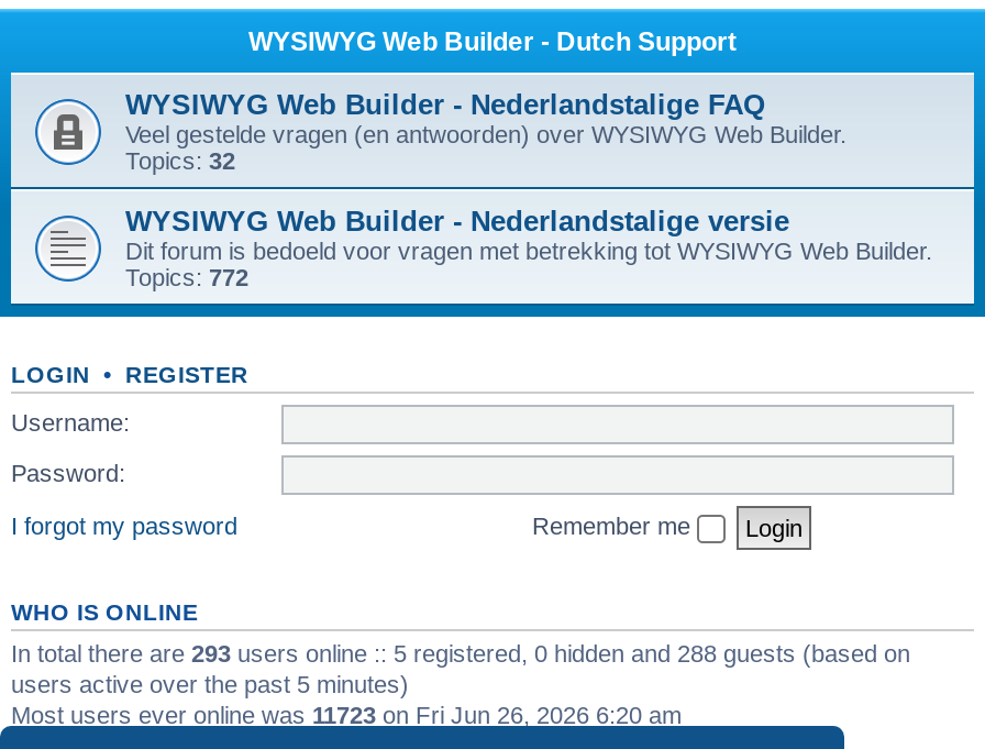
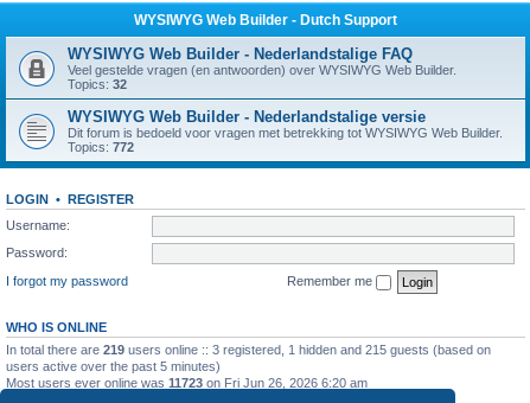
- In total there are 293 users online :: 5 registered, 0 hidden and 288 guests (based on
+ In total there are 219 users online :: 3 registered, 1 hidden and 215 guests (based on
